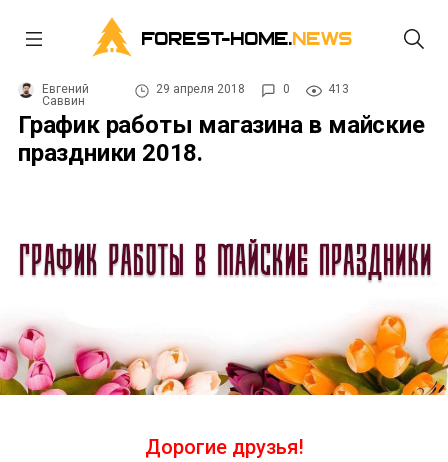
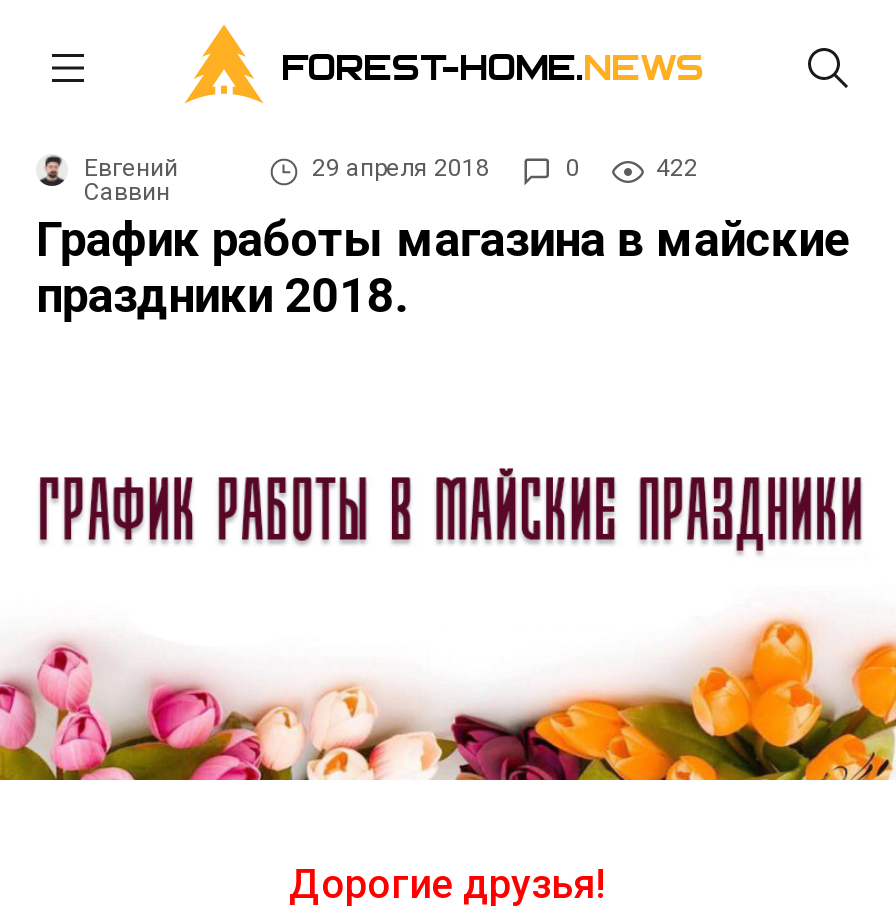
- 413
+ 422
